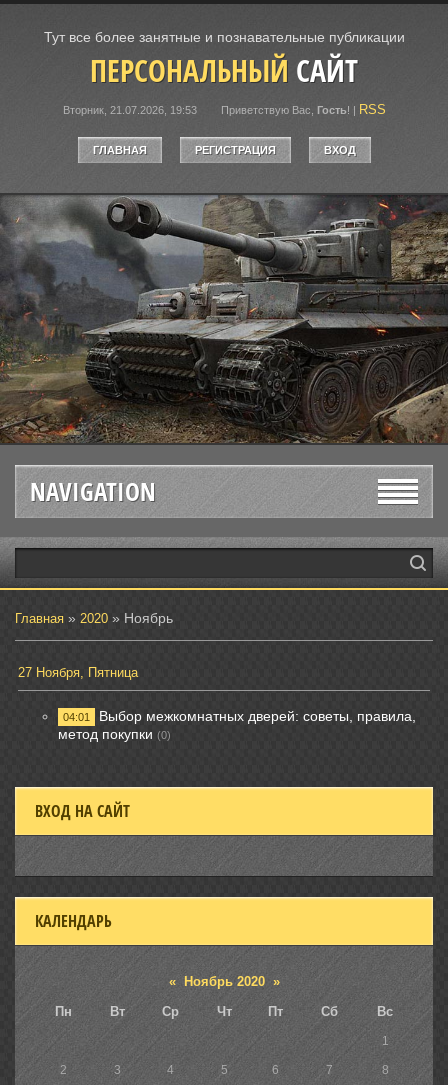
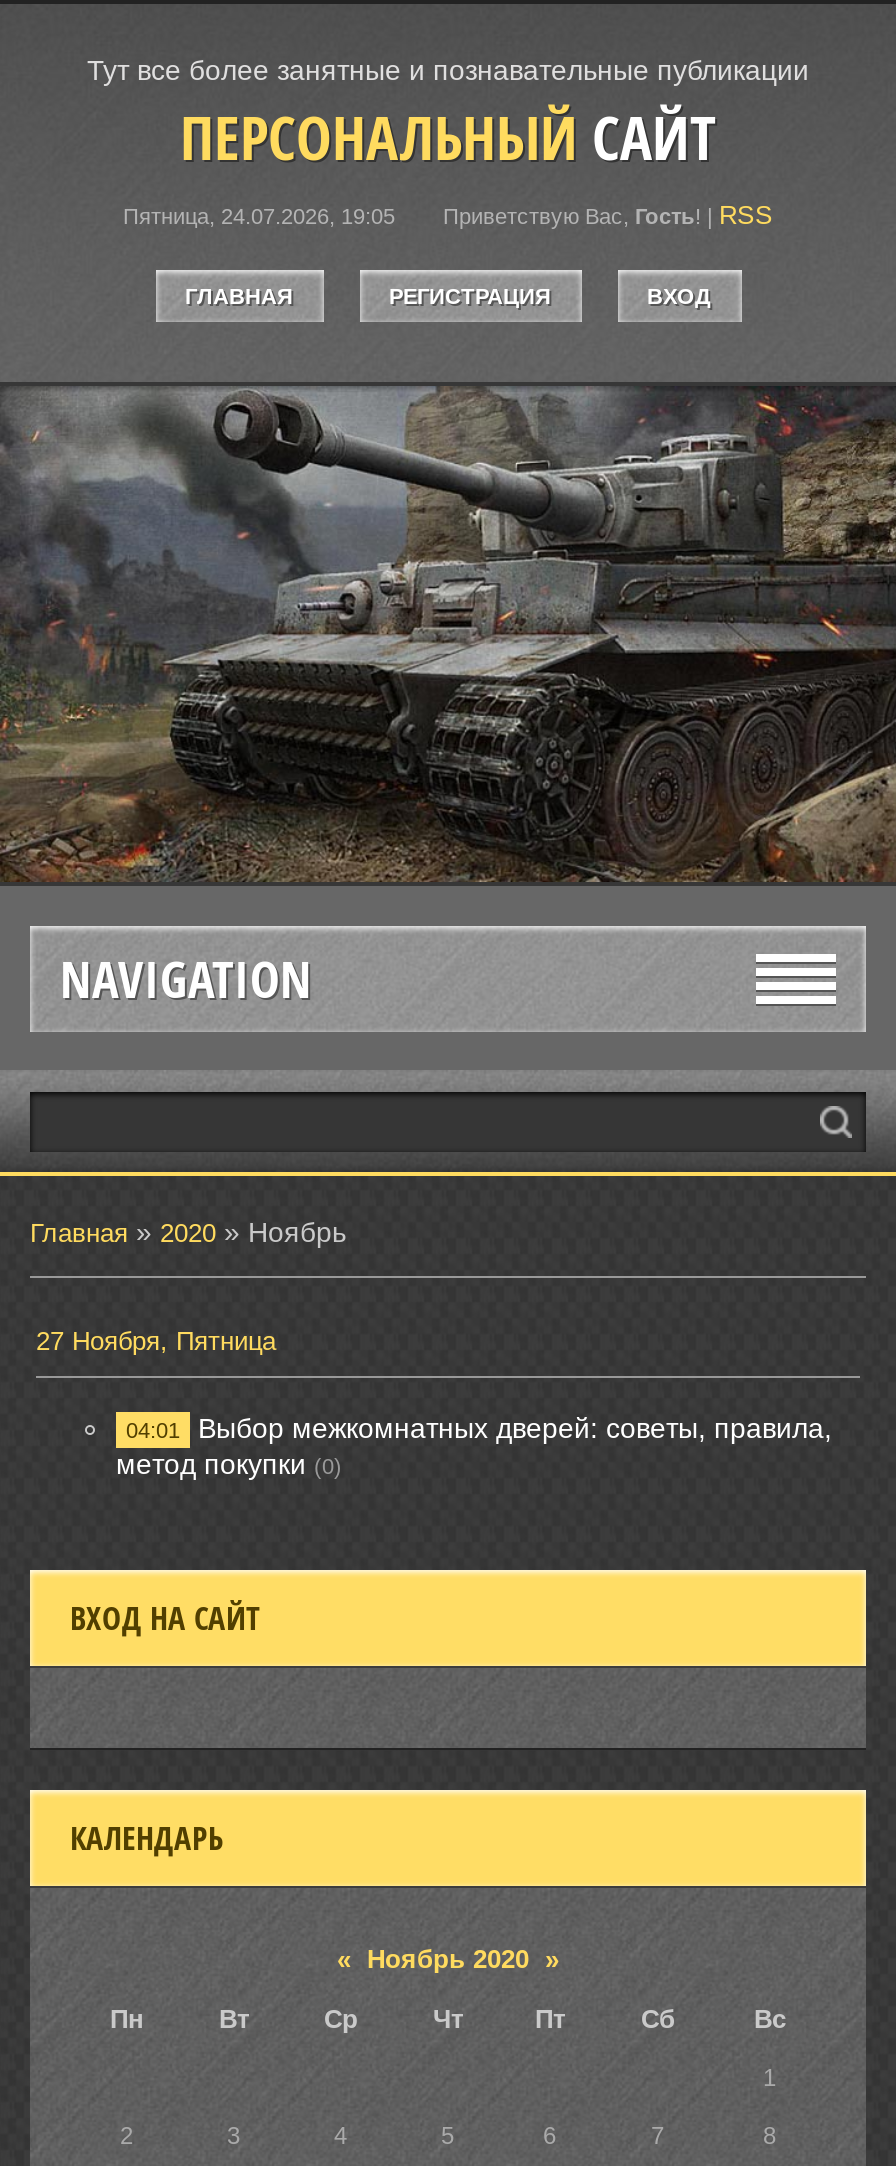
- Вторник, 21.07.2026, 19:53
+ Пятница, 24.07.2026, 19:05
